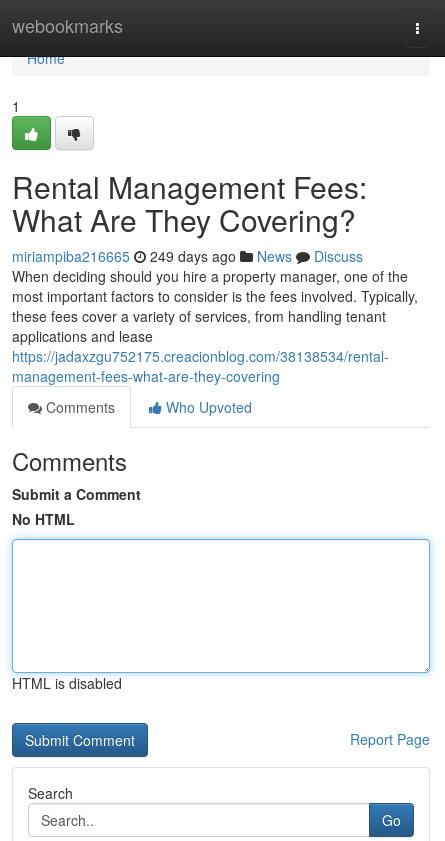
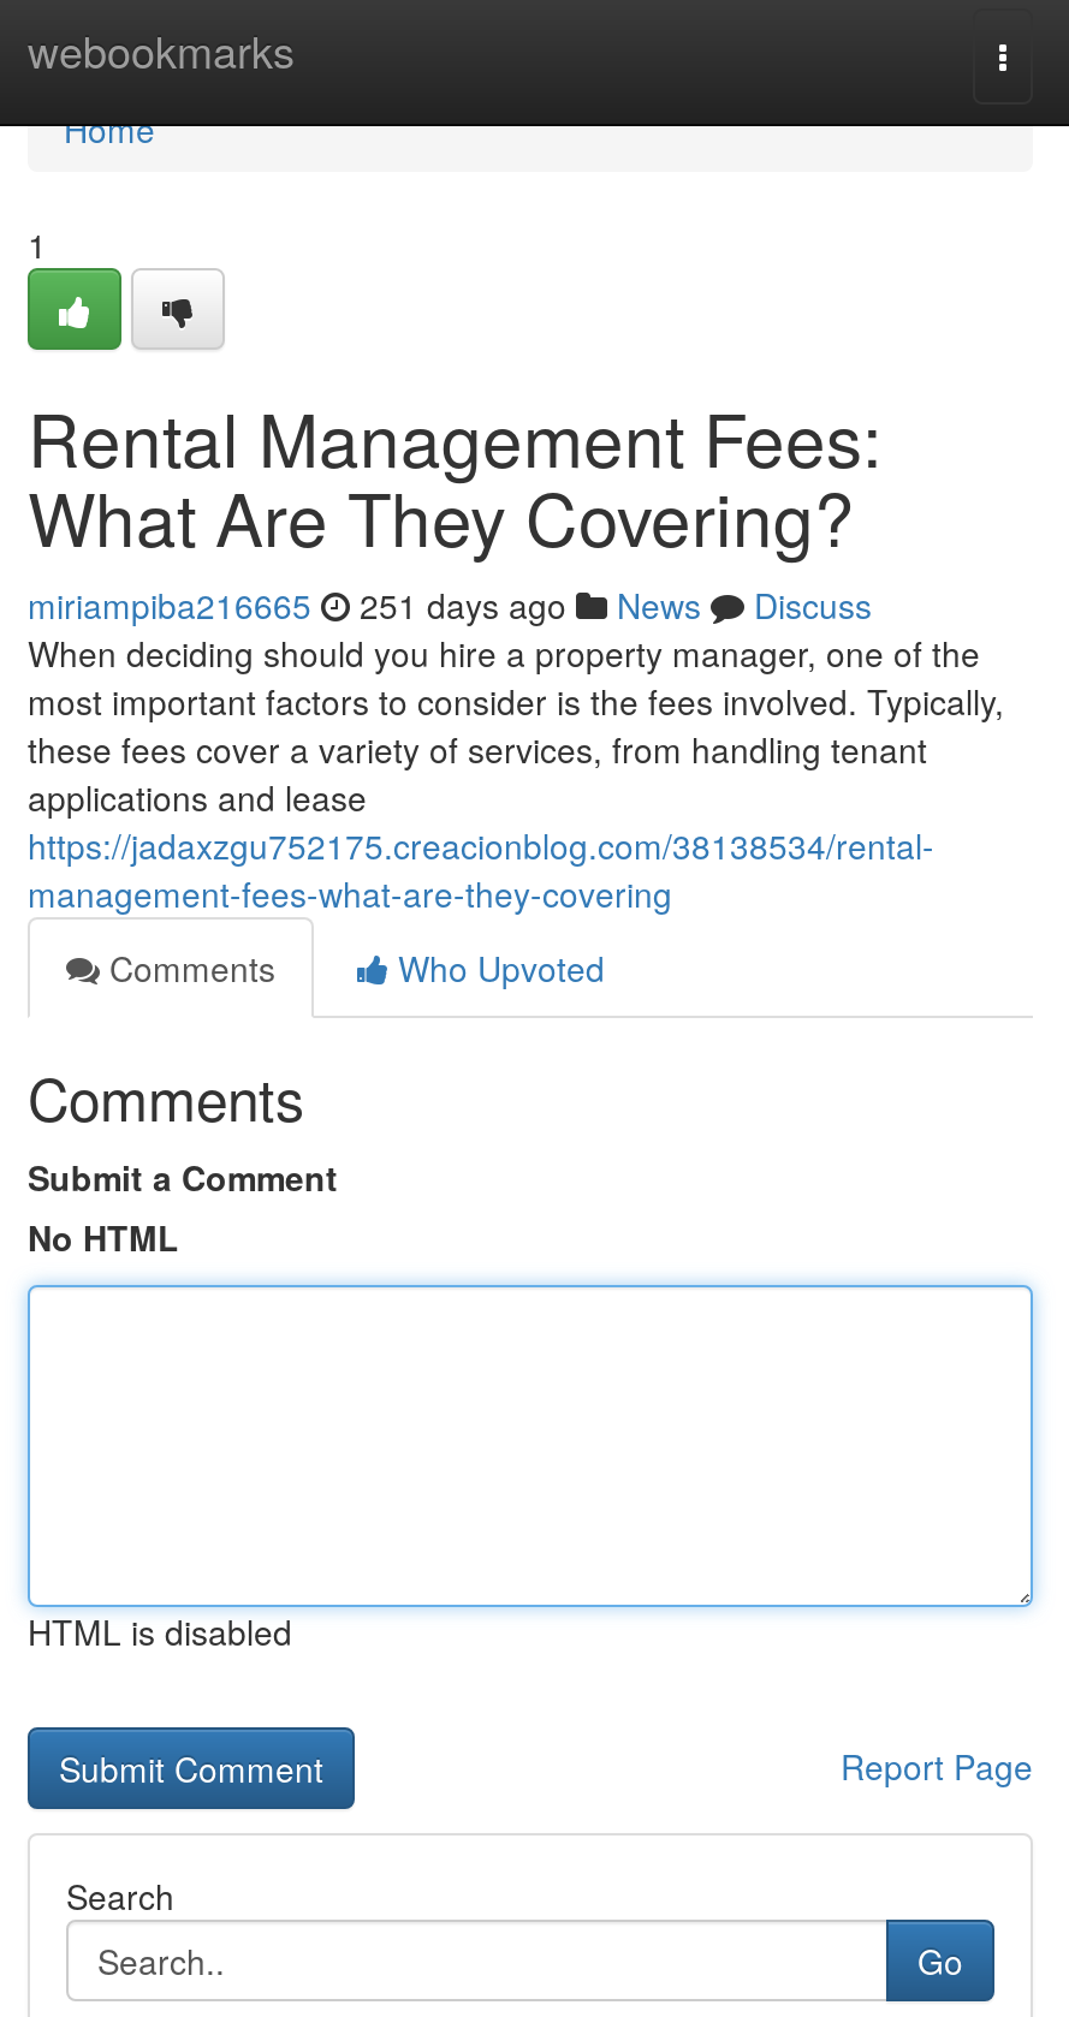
- miriampiba216665 249 days ago News Discuss
+ miriampiba216665 251 days ago News Discuss
